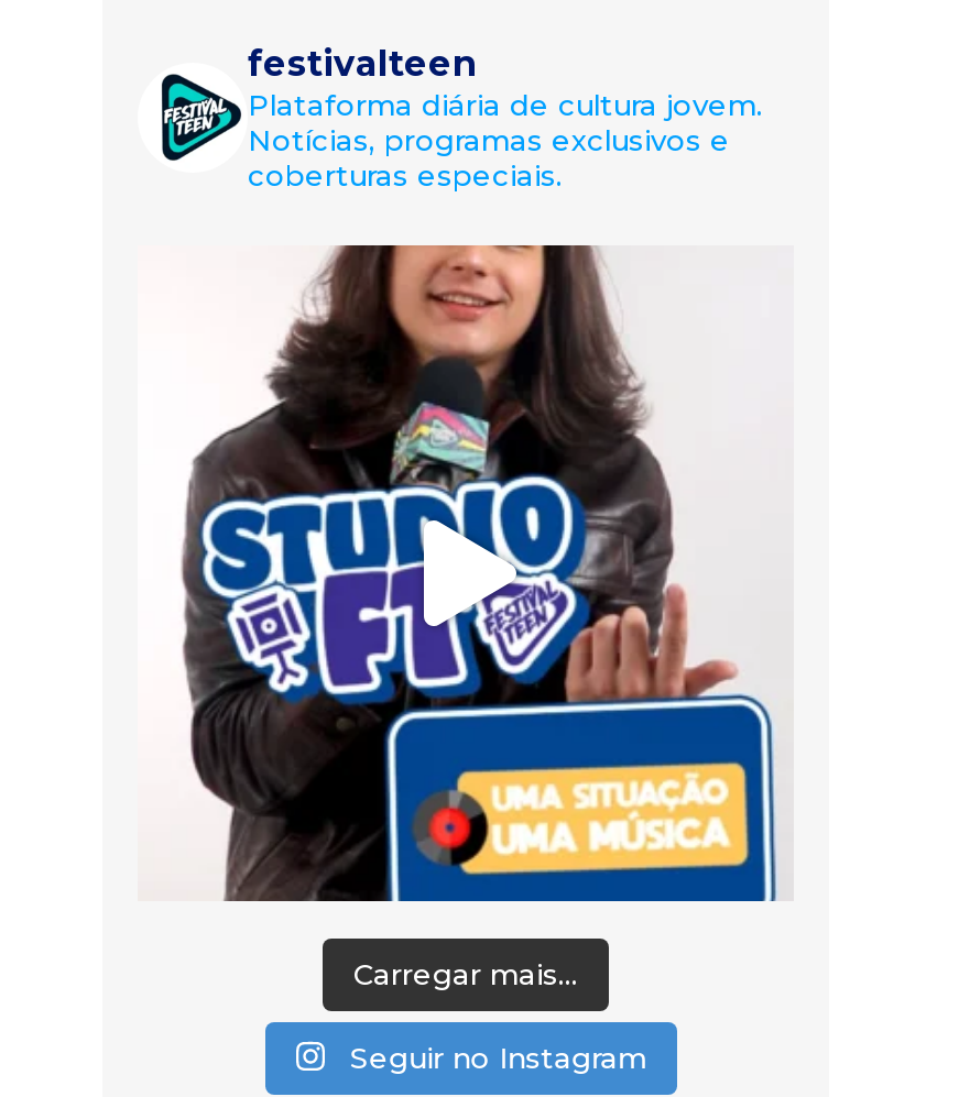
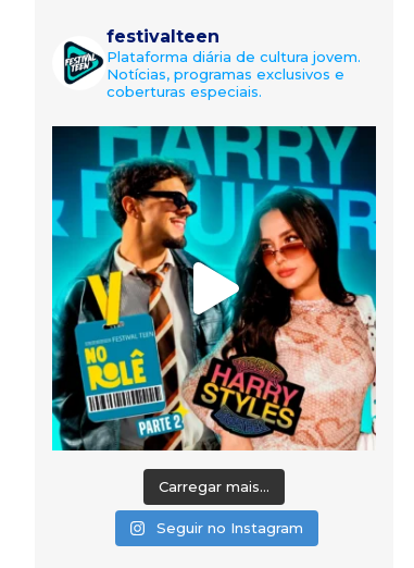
- [image]
+ [image]
